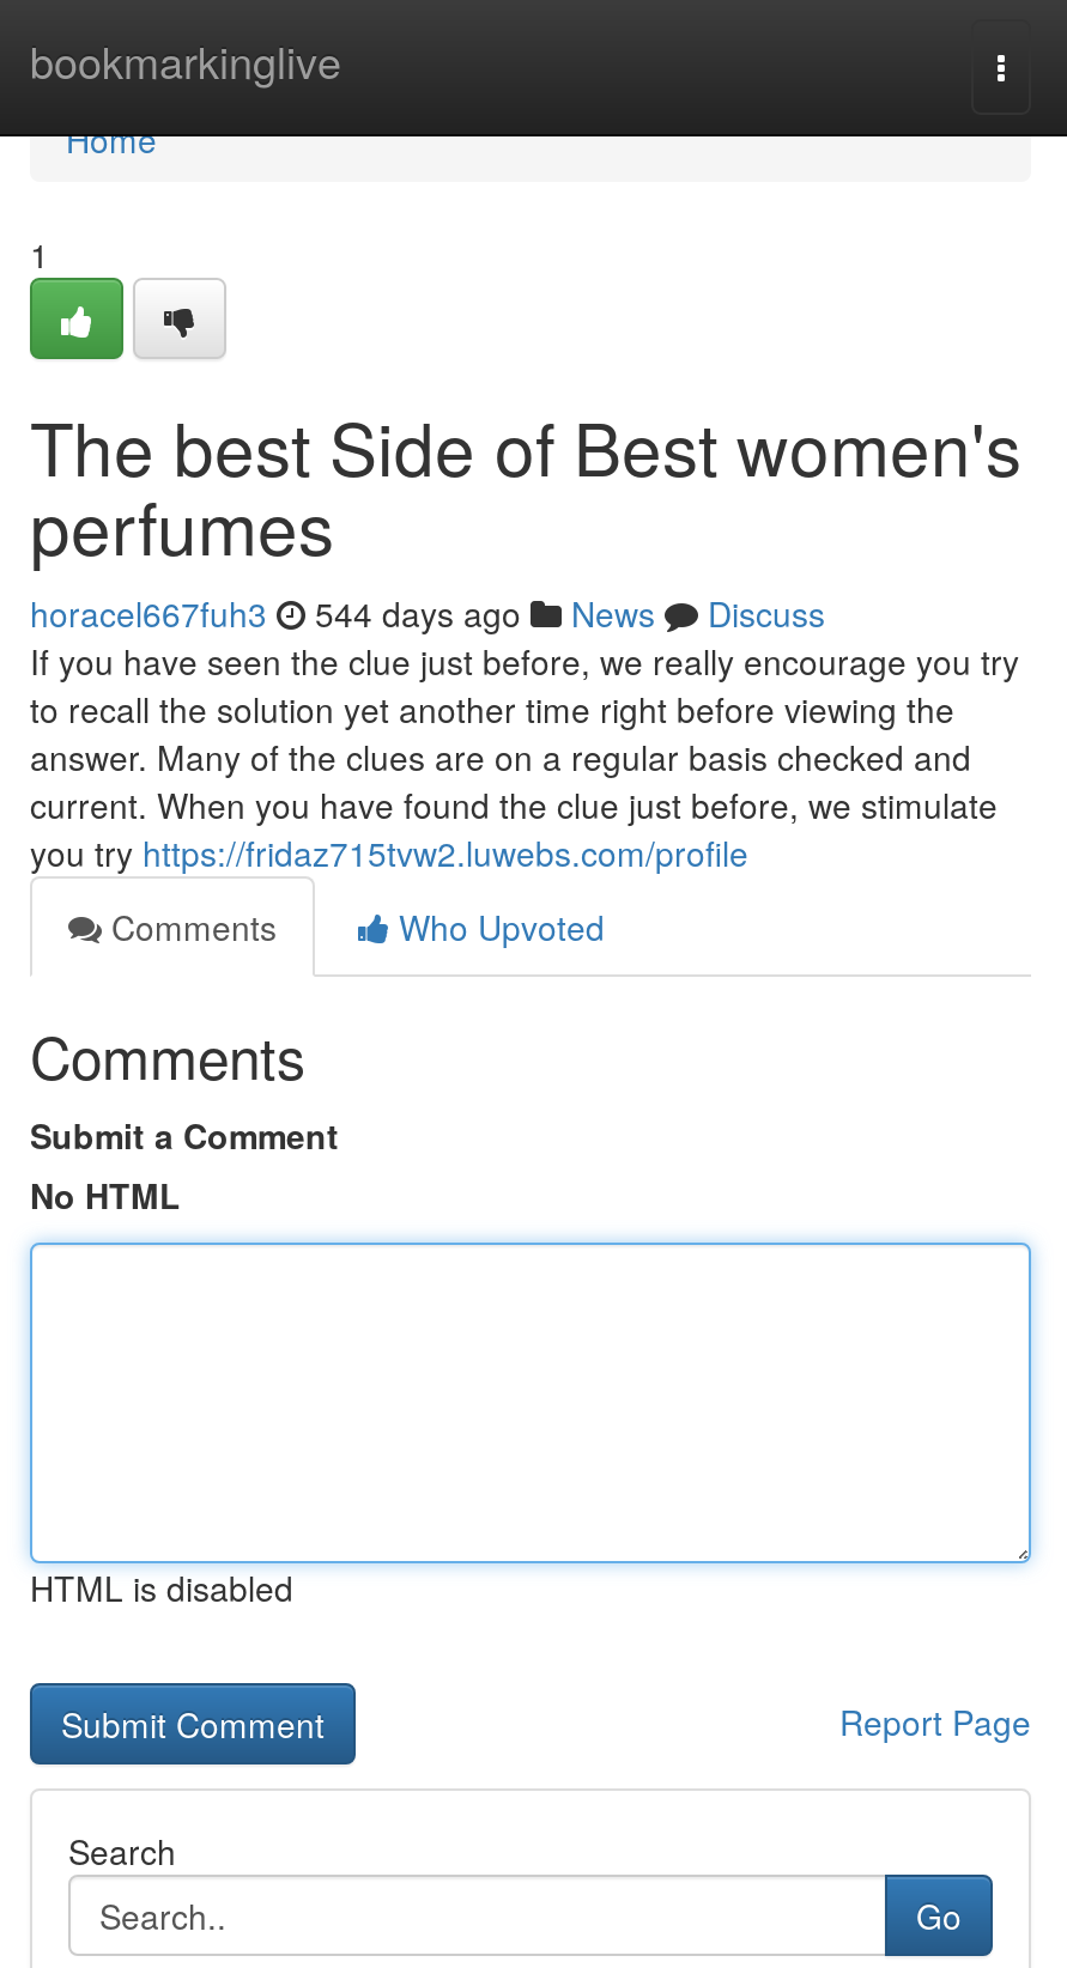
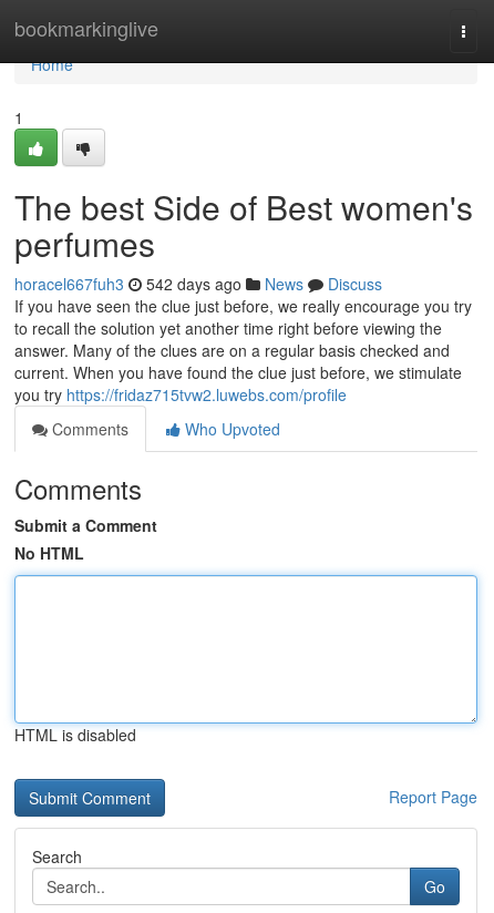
- horacel667fuh3 544 days ago News Discuss
+ horacel667fuh3 542 days ago News Discuss
